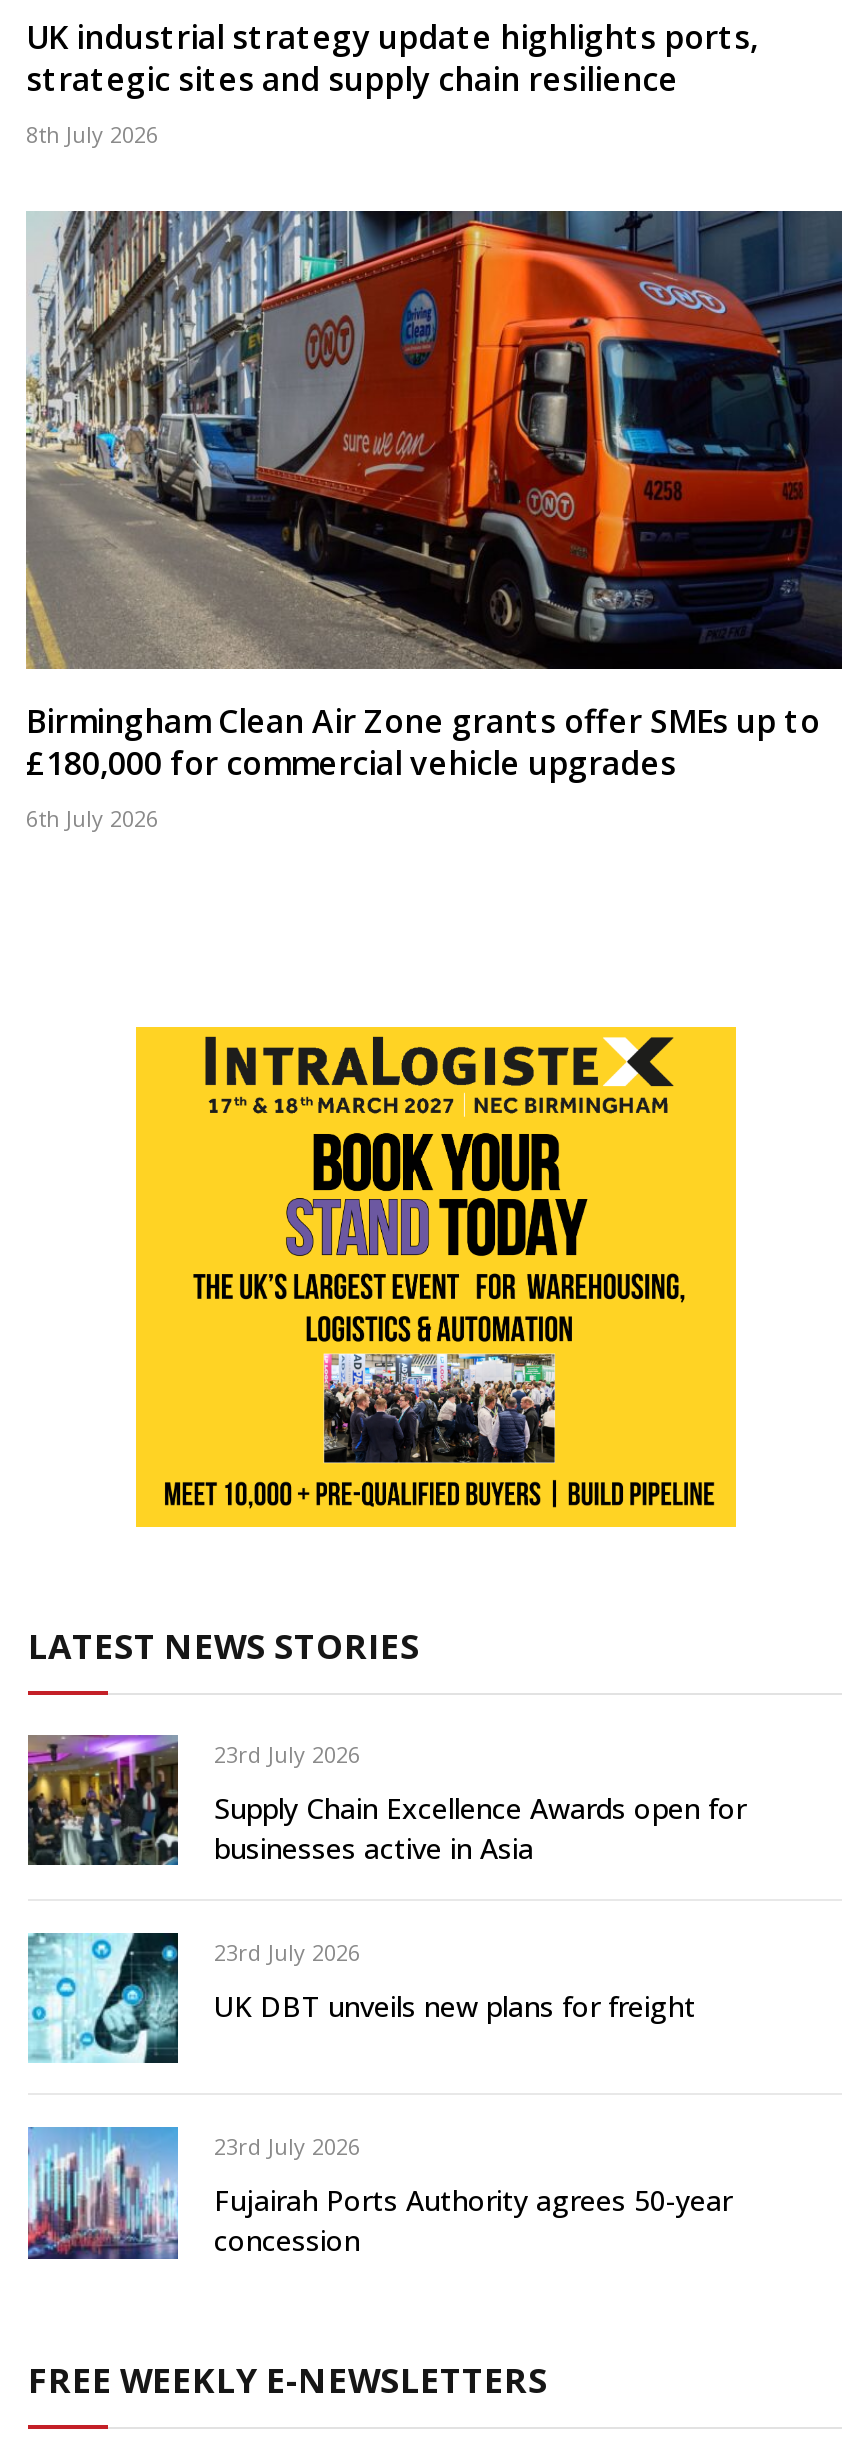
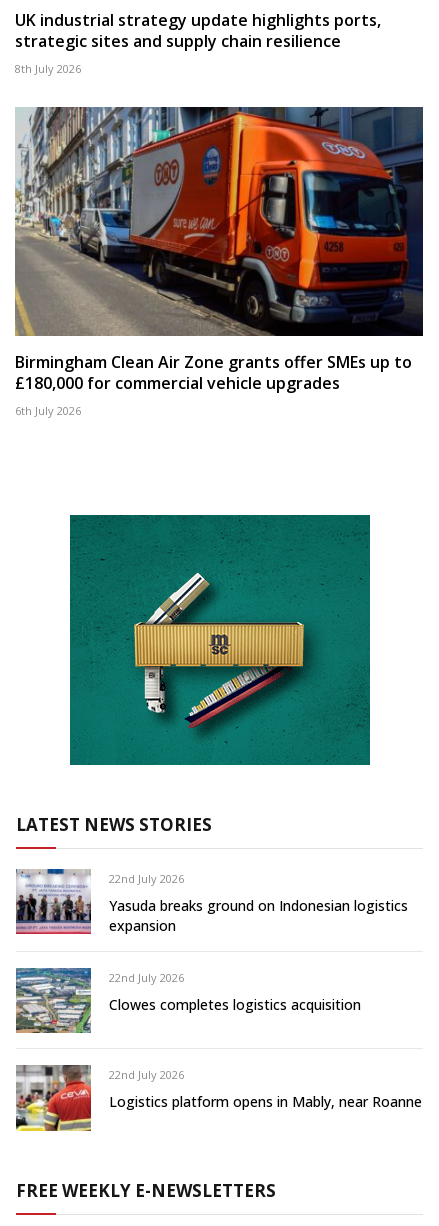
- [image]
+ [image]

- [image]
- 23rd July 2026
+ [image]
+ 22nd July 2026

- Supply Chain Excellence Awards open for
- businesses active in Asia
+ Yasuda breaks ground on Indonesian logistics
+ expansion

- [image]
- 23rd July 2026
+ [image]
+ 22nd July 2026

- UK DBT unveils new plans for freight
+ Clowes completes logistics acquisition

- [image]
- 23rd July 2026
+ [image]
+ 22nd July 2026

- Fujairah Ports Authority agrees 50-year
- concession
+ Logistics platform opens in Mably, near Roanne
